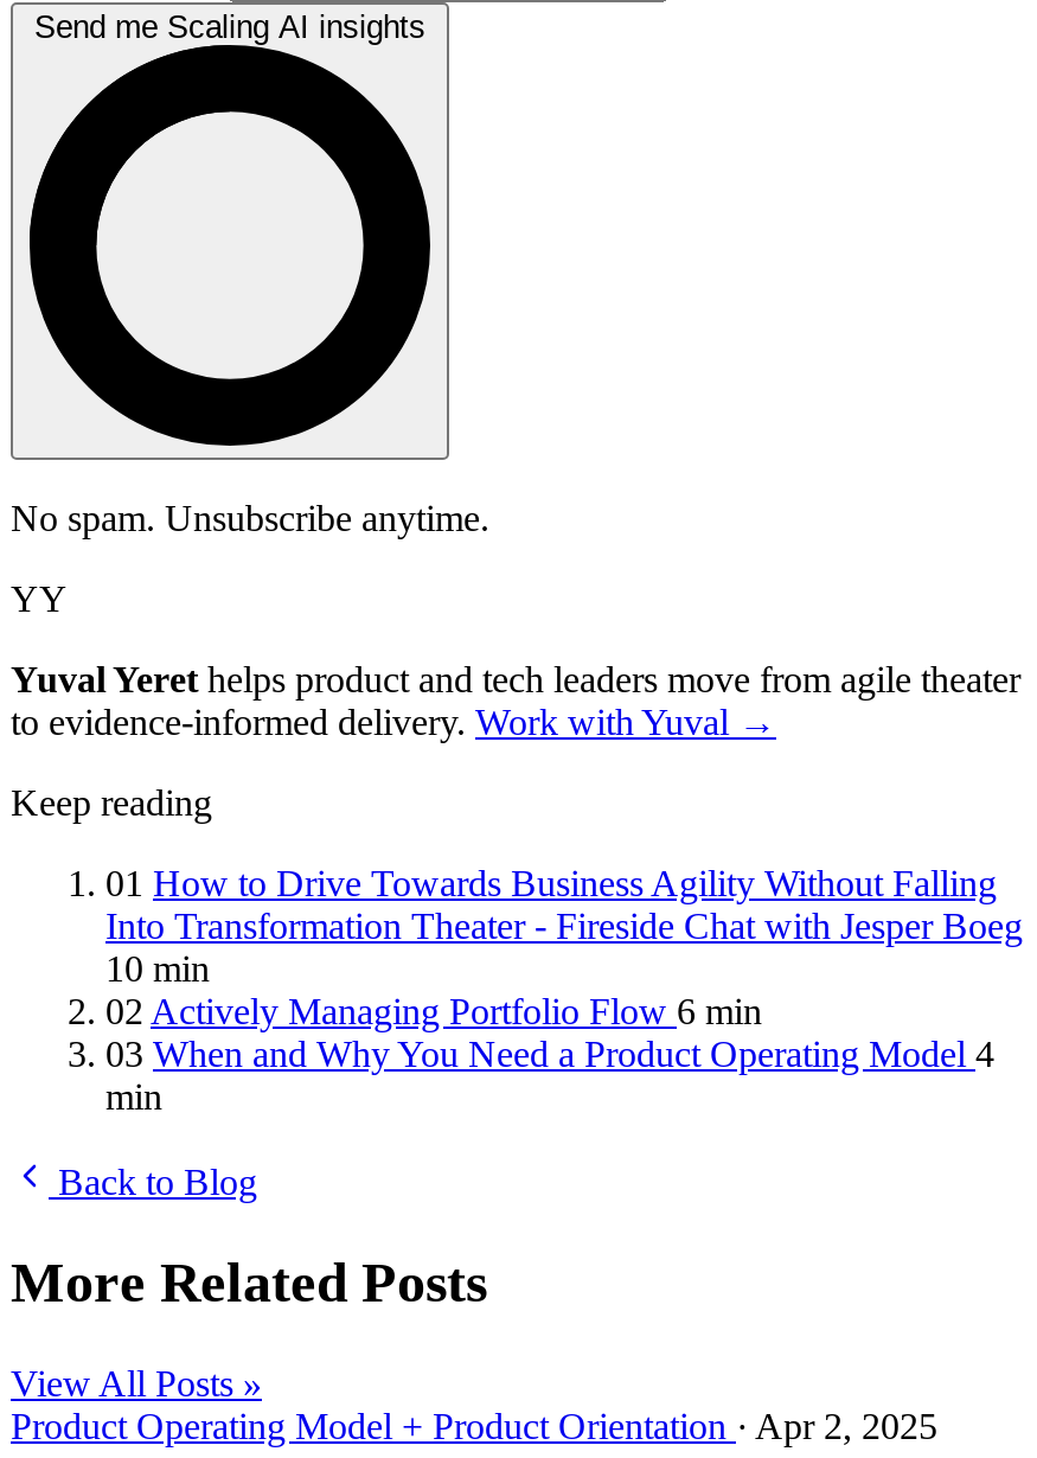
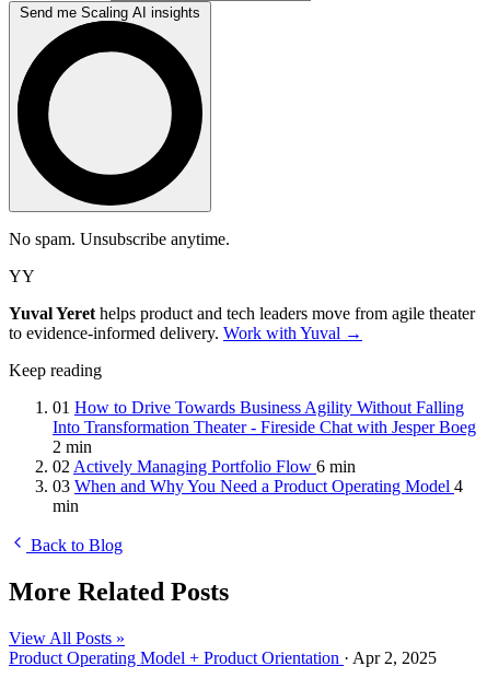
- 10 min
+ 2 min
